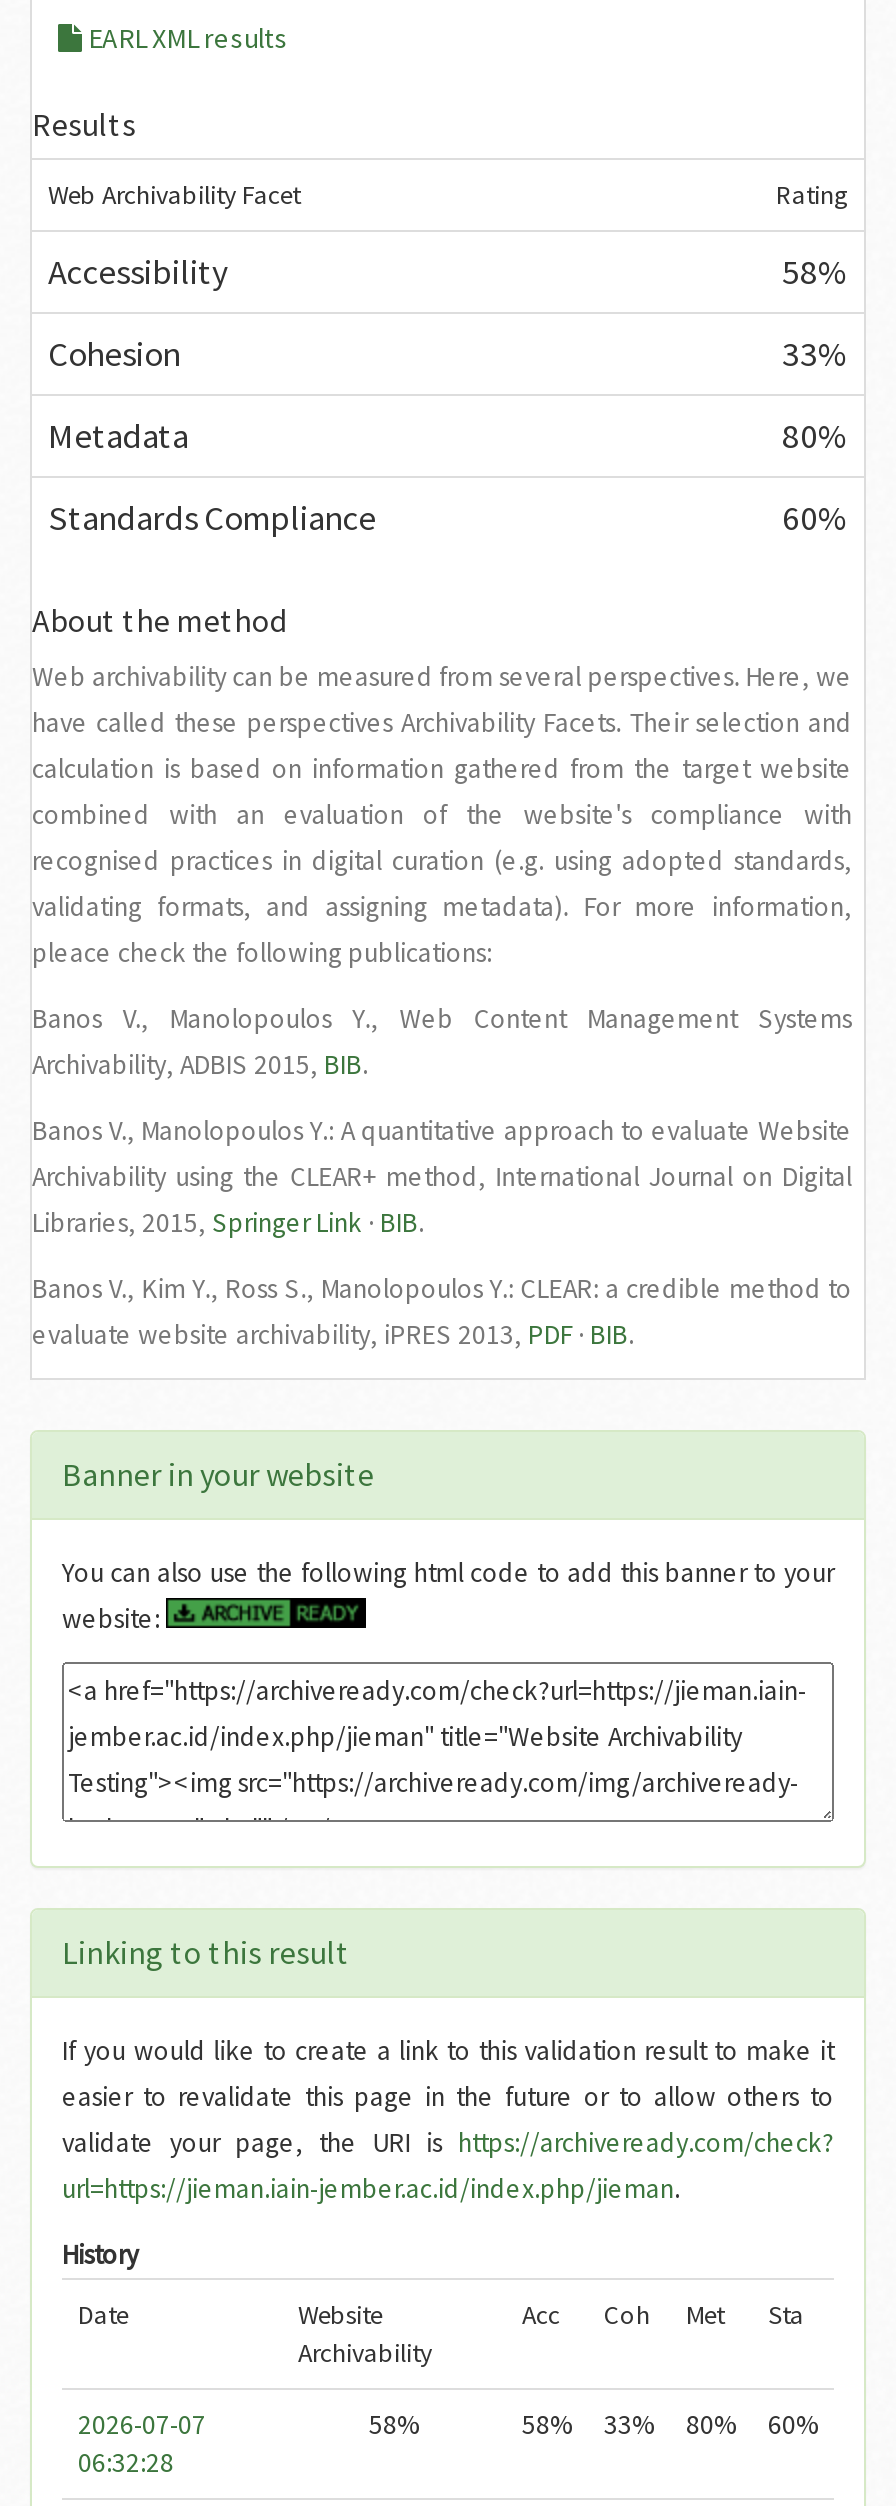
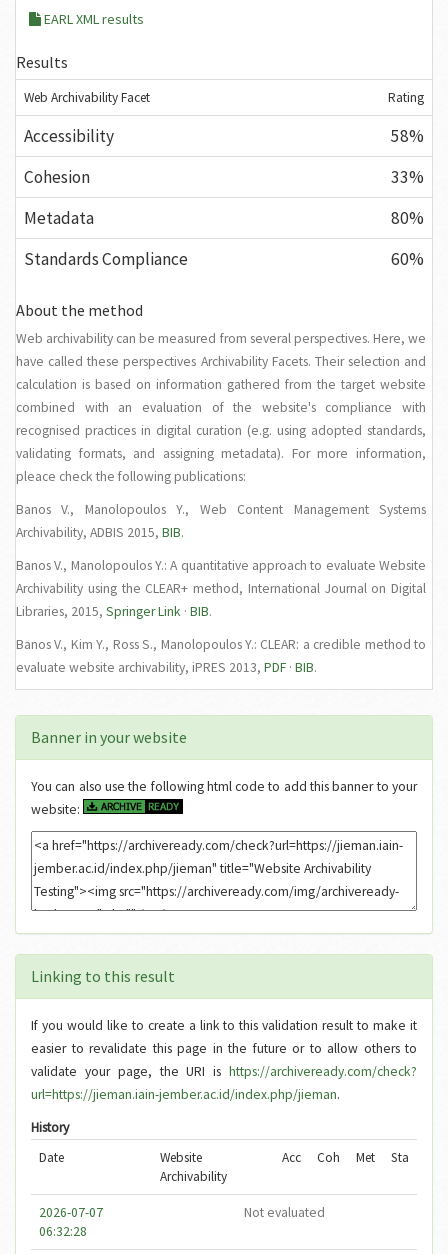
- 58%
- 58%
- 33%
- 80%
- 60%
+ Not evaluated
